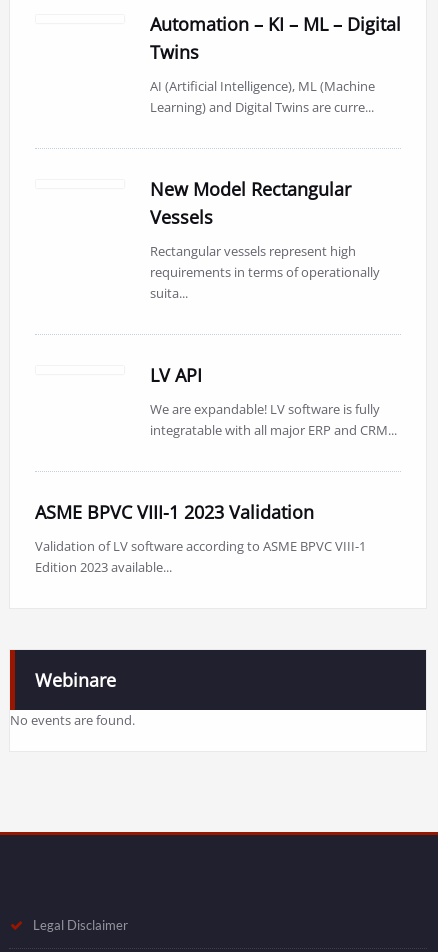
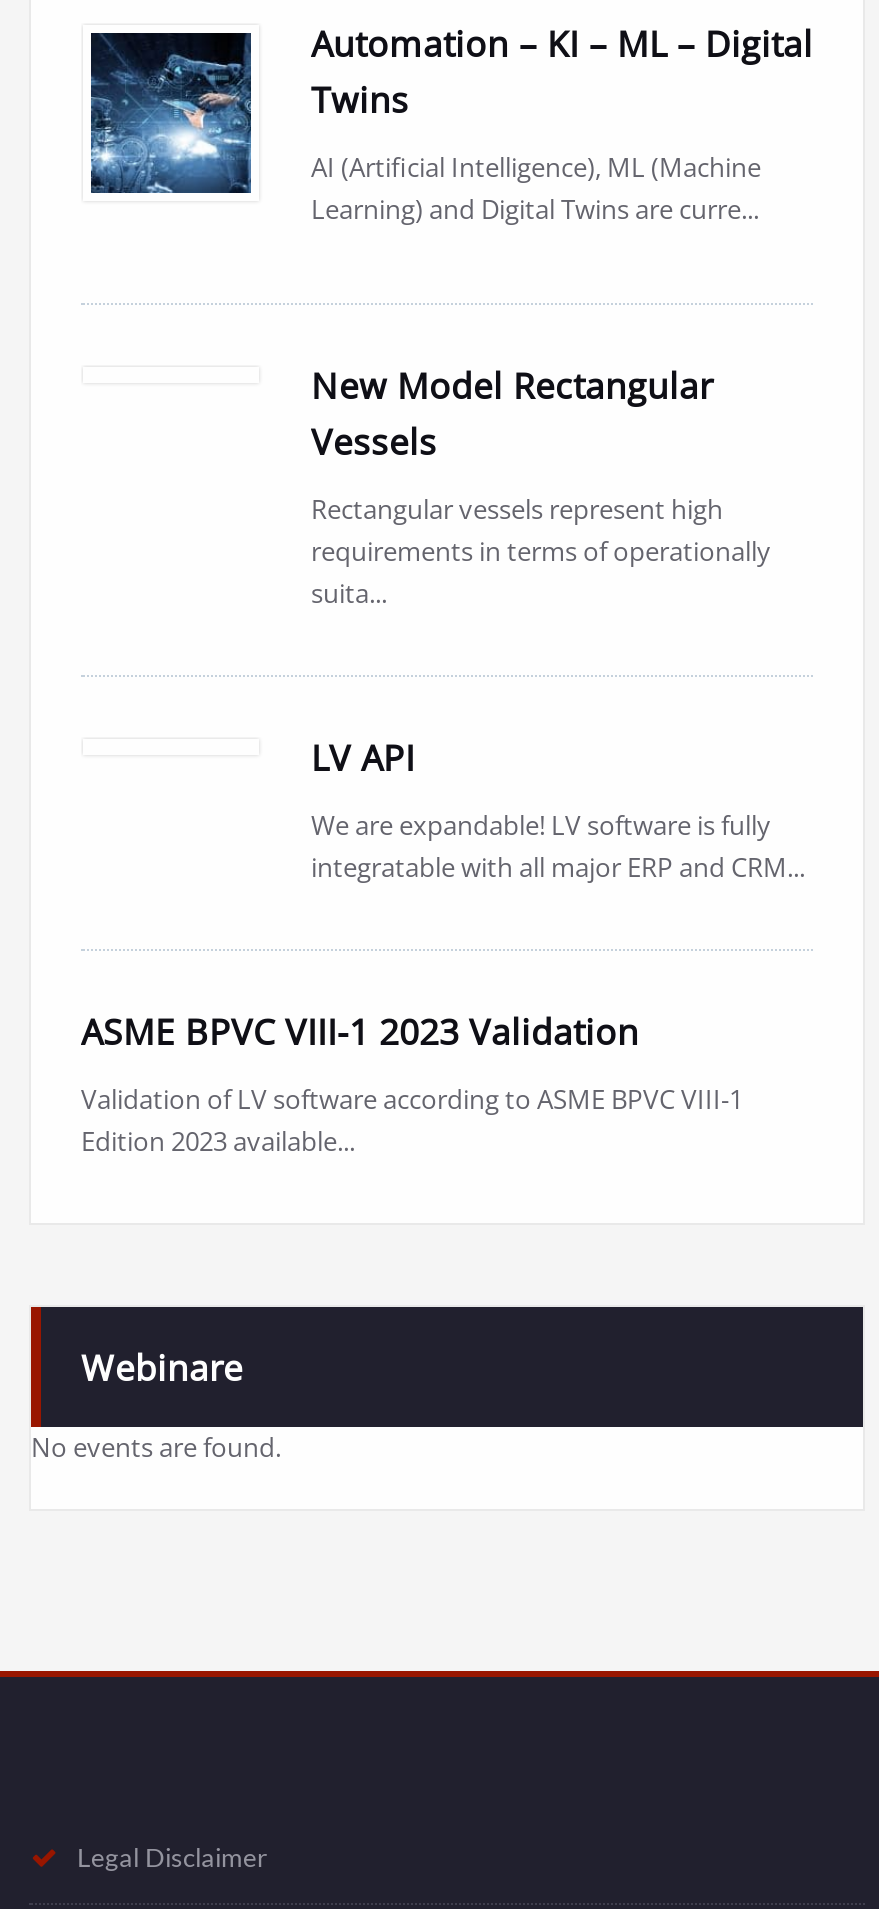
+ [image]
